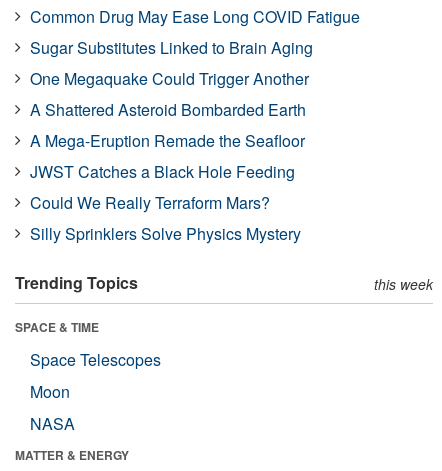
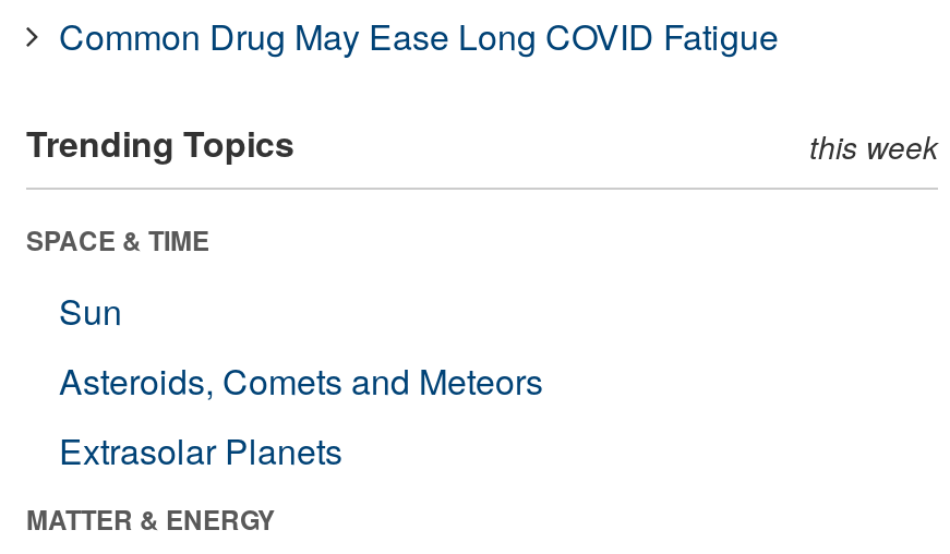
- Sugar Substitutes Linked to Brain Aging
- One Megaquake Could Trigger Another
- A Shattered Asteroid Bombarded Earth
- A Mega-Eruption Remade the Seafloor
- JWST Catches a Black Hole Feeding
- Could We Really Terraform Mars?
- Silly Sprinklers Solve Physics Mystery

- Space Telescopes
- Moon
- NASA
+ Sun
+ Asteroids, Comets and Meteors
+ Extrasolar Planets
